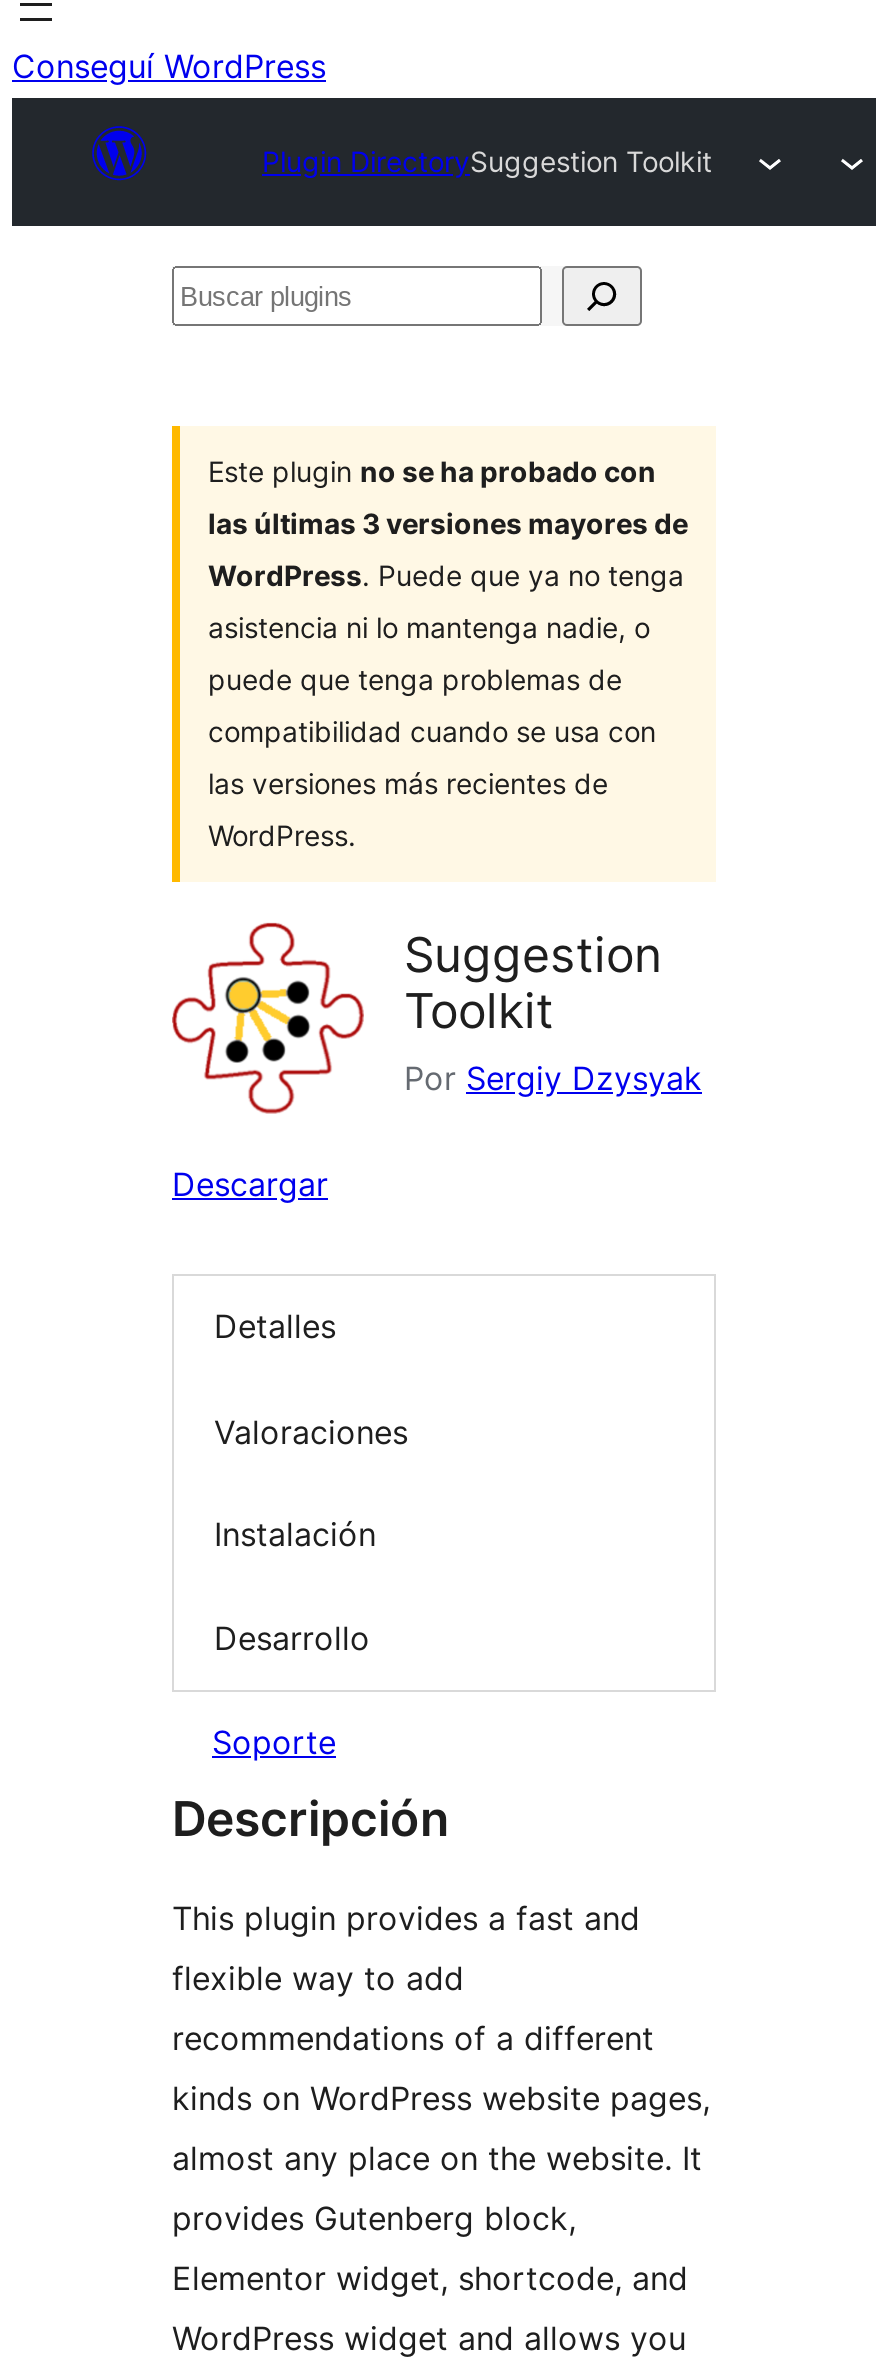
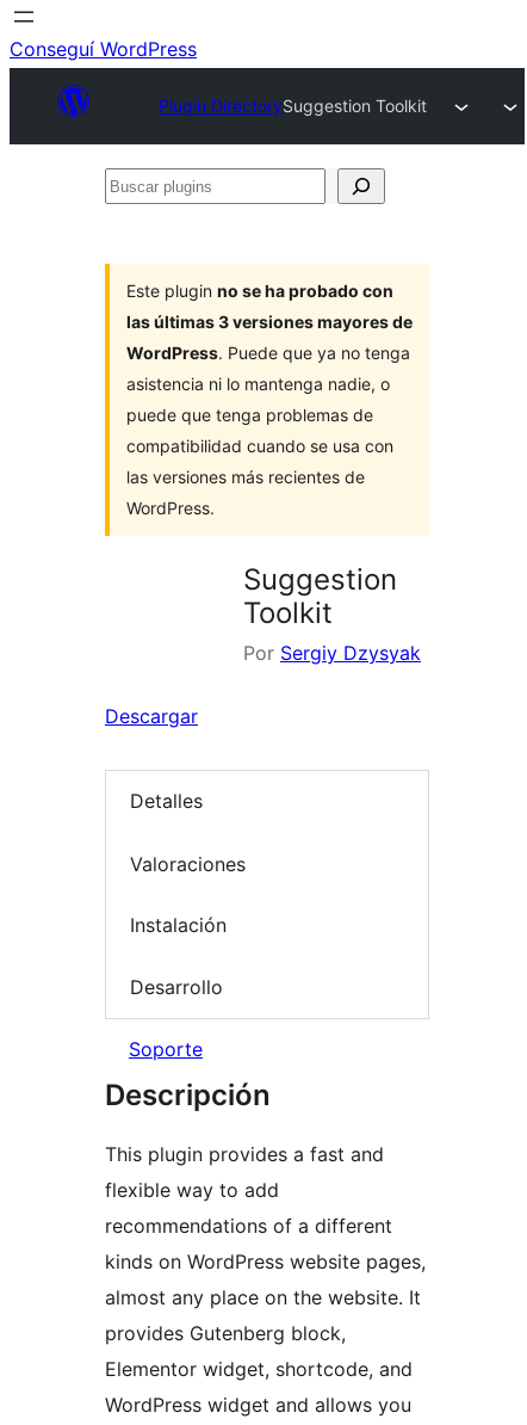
- [image]
